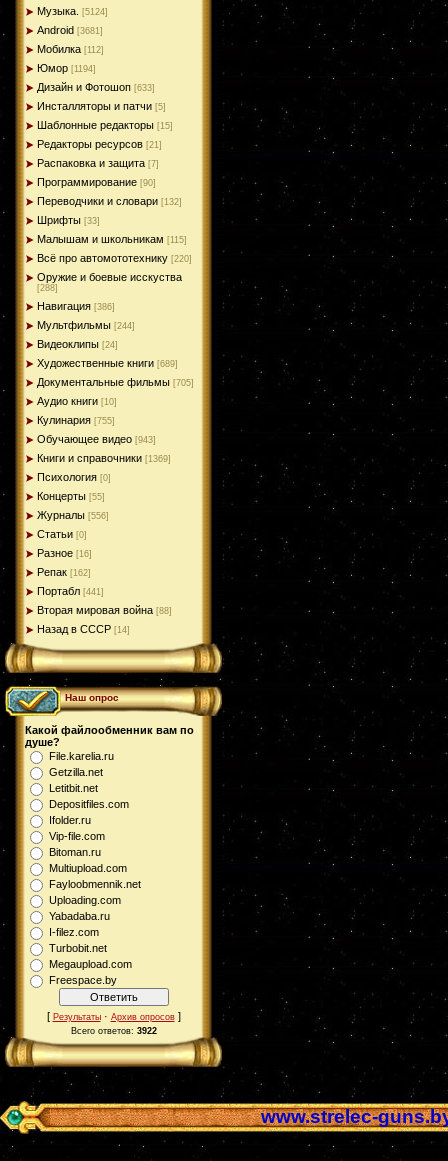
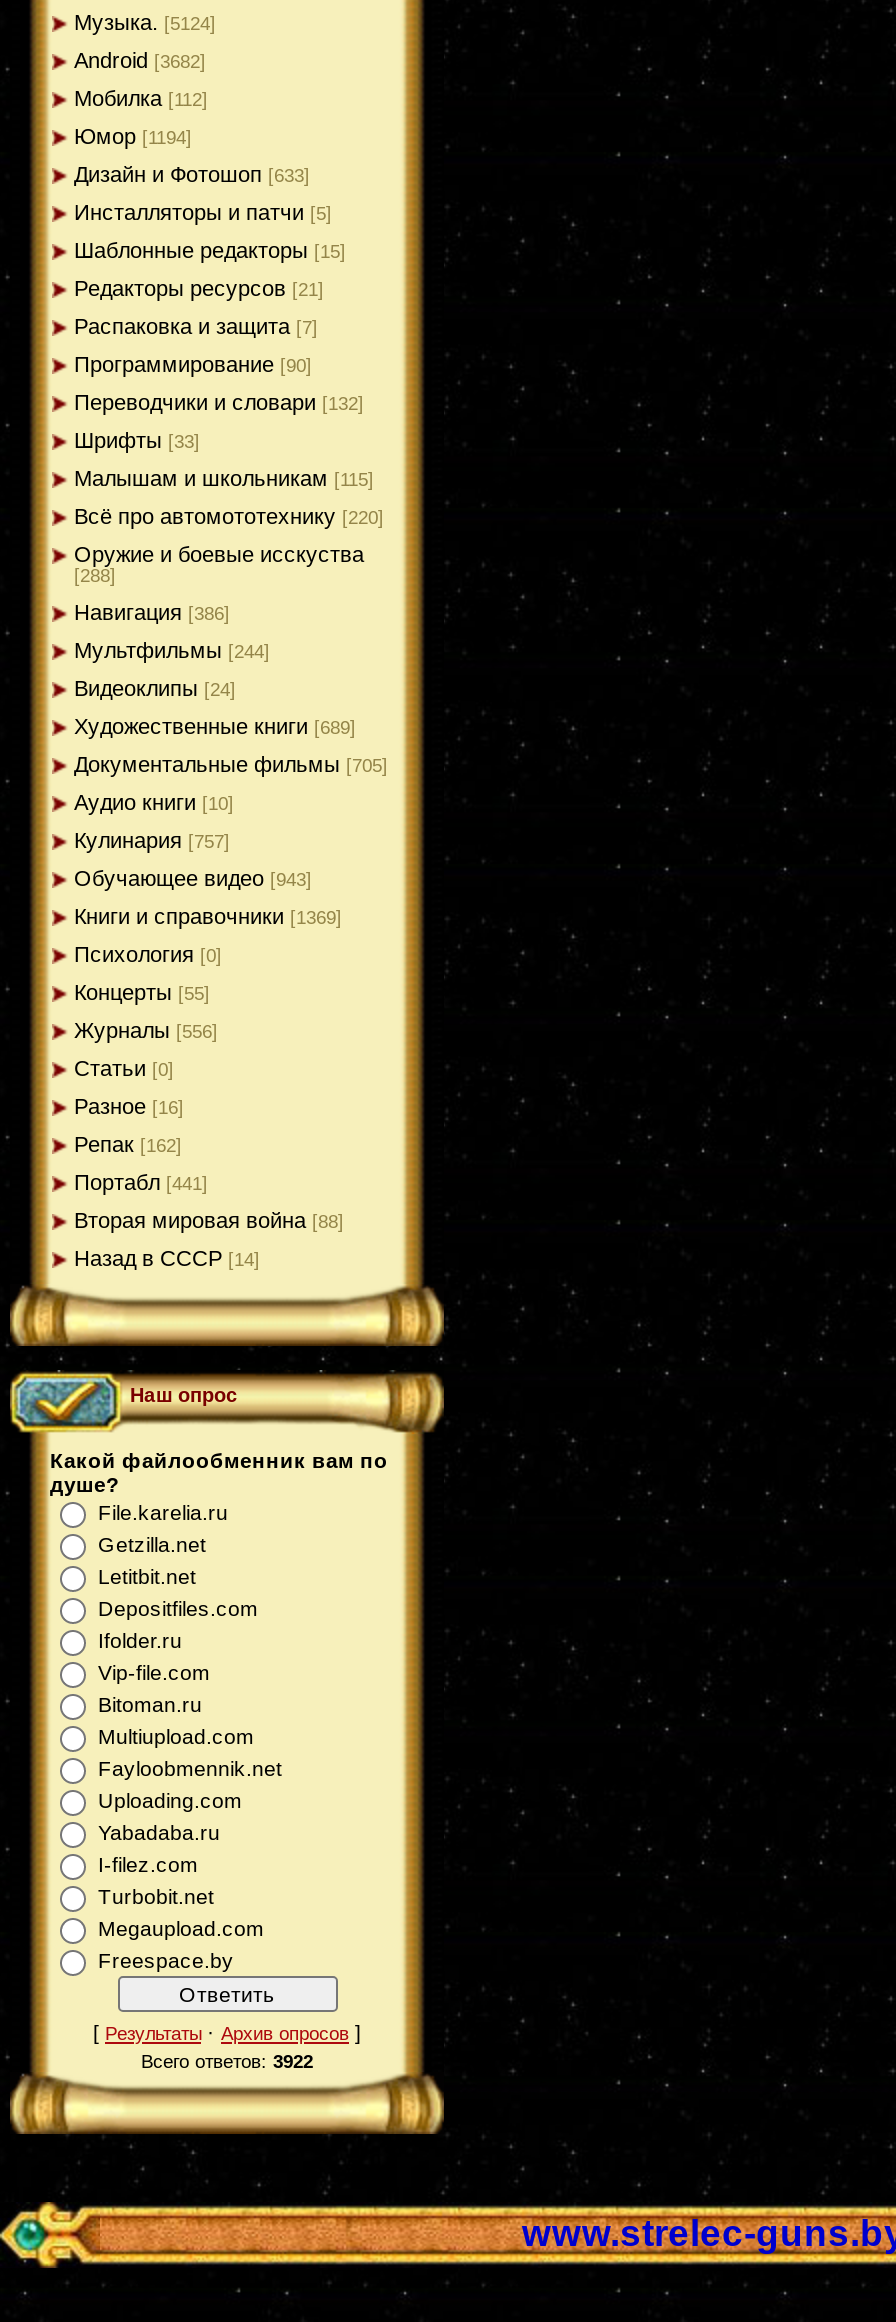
- Android [3681]
+ Android [3682]

- Кулинария [755]
+ Кулинария [757]
